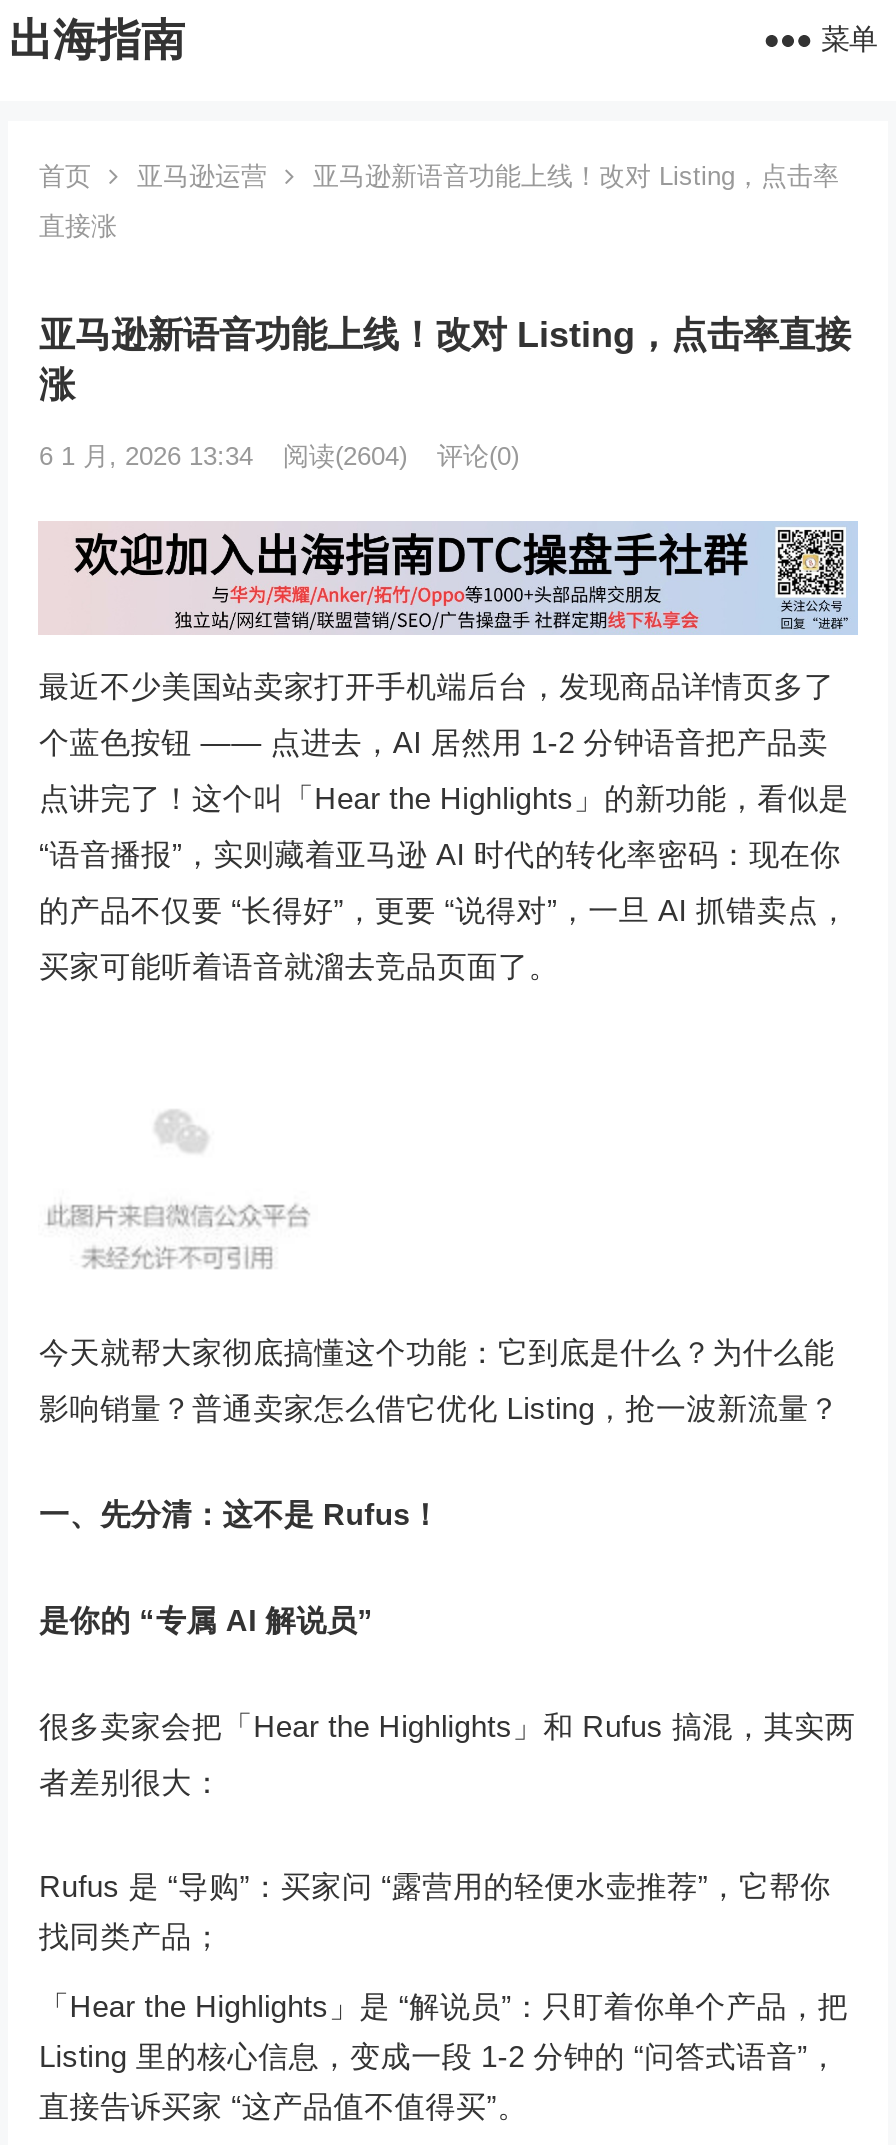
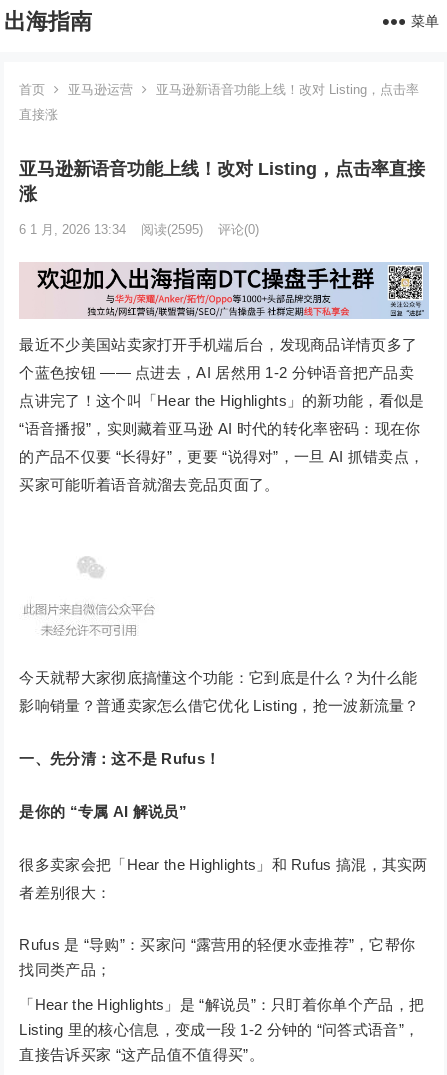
- 6 1 月, 2026 13:34 阅读(2604) 评论(0)
+ 6 1 月, 2026 13:34 阅读(2595) 评论(0)
